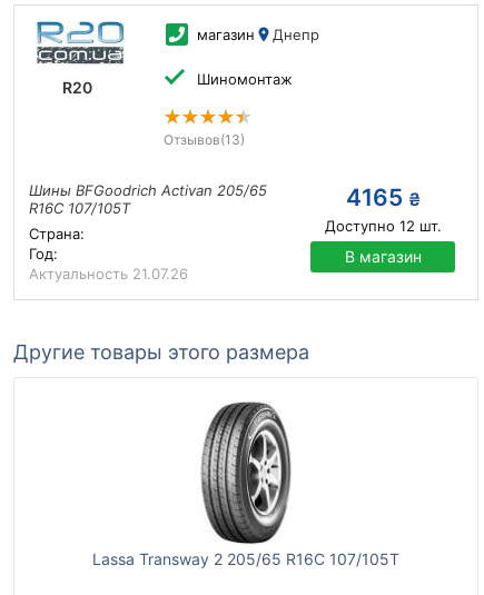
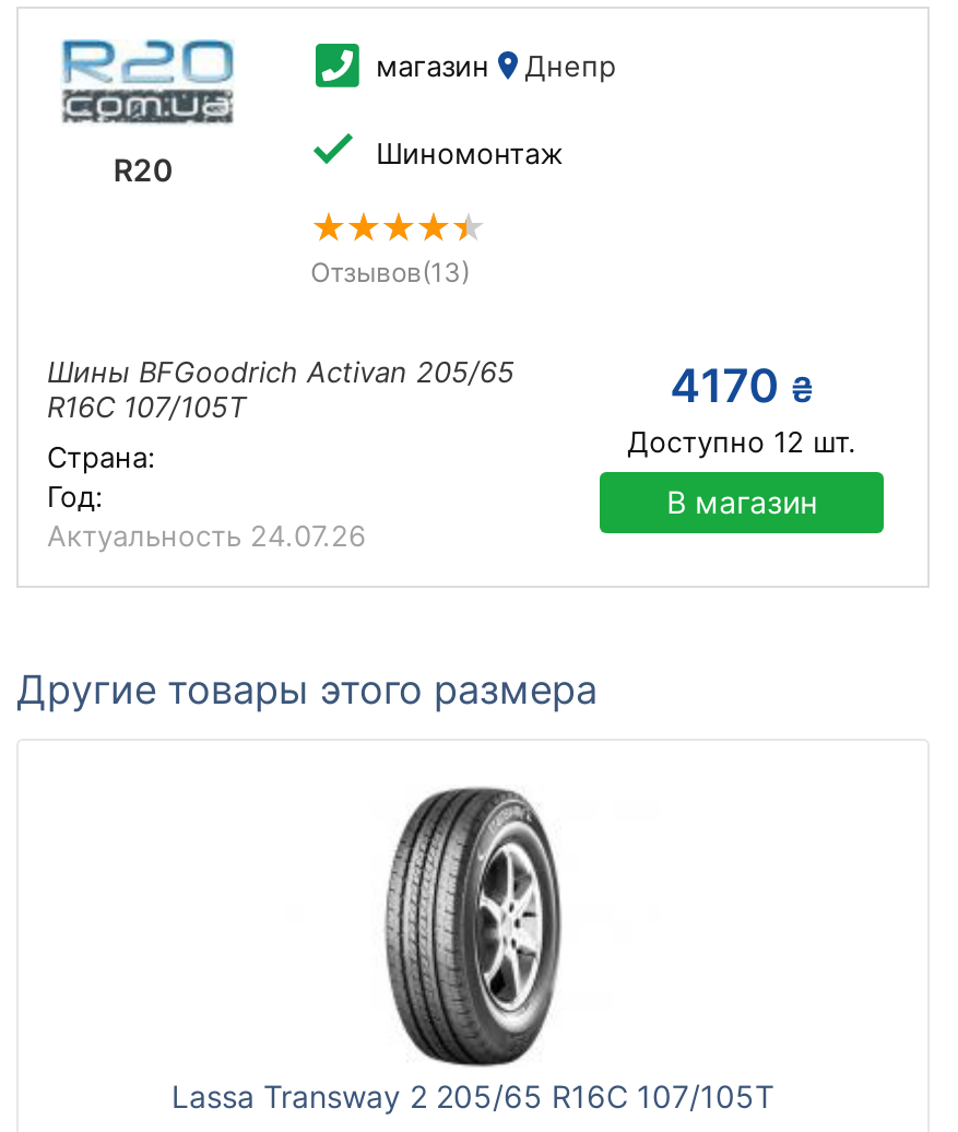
- 4165 ₴
+ 4170 ₴

- Актуальность 21.07.26
+ Актуальность 24.07.26
